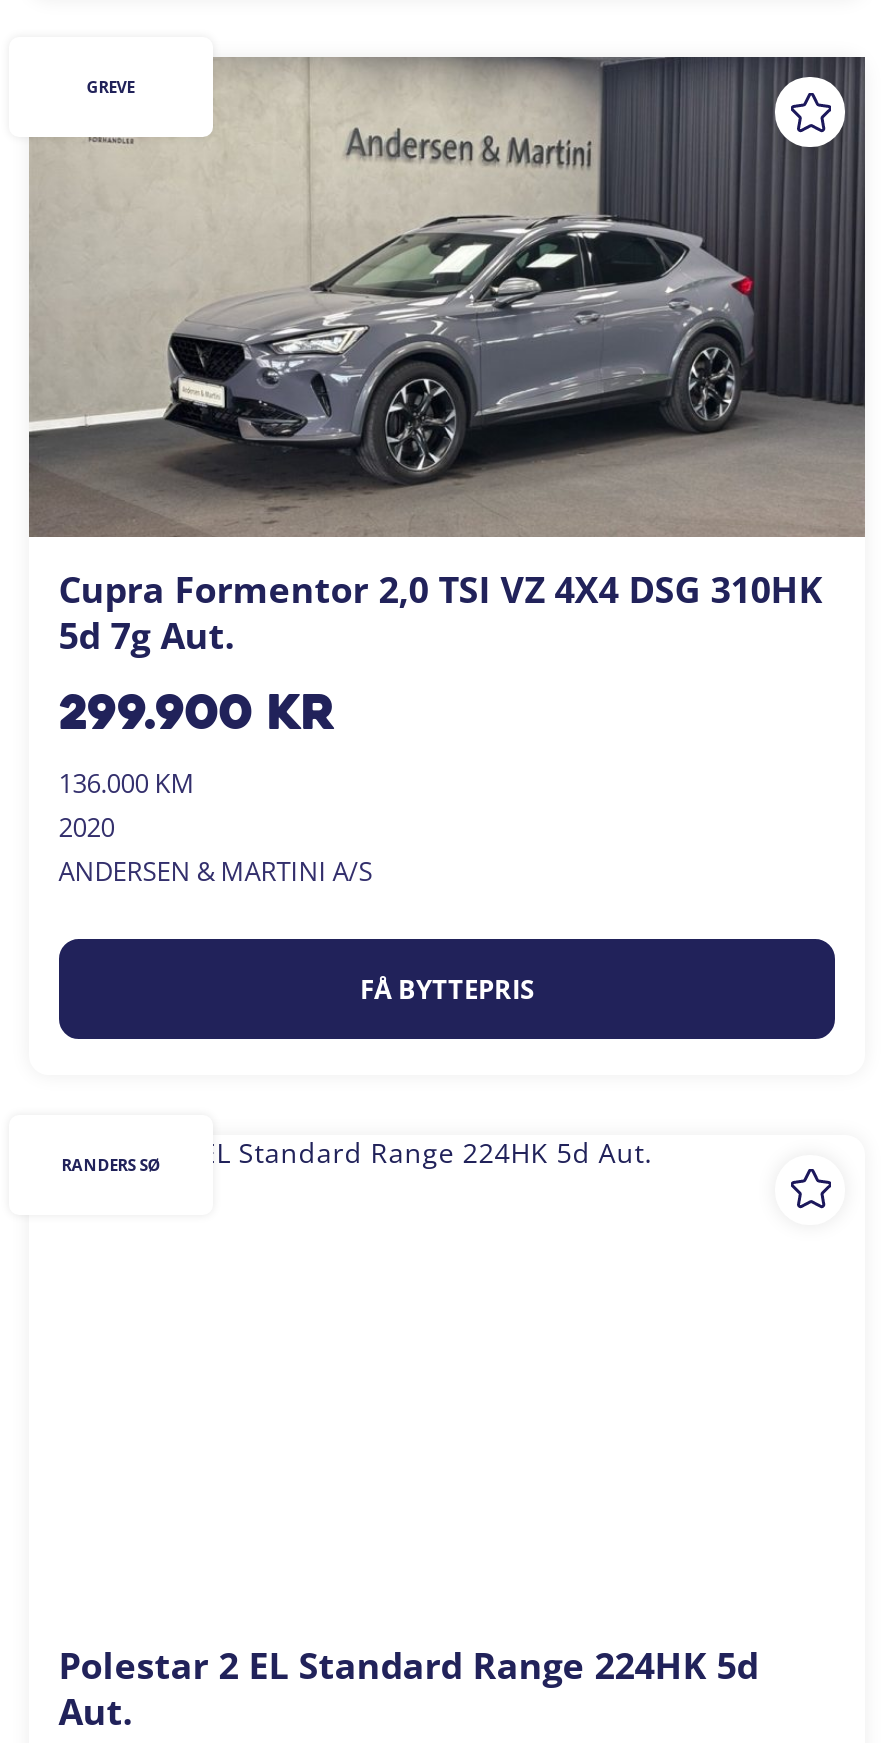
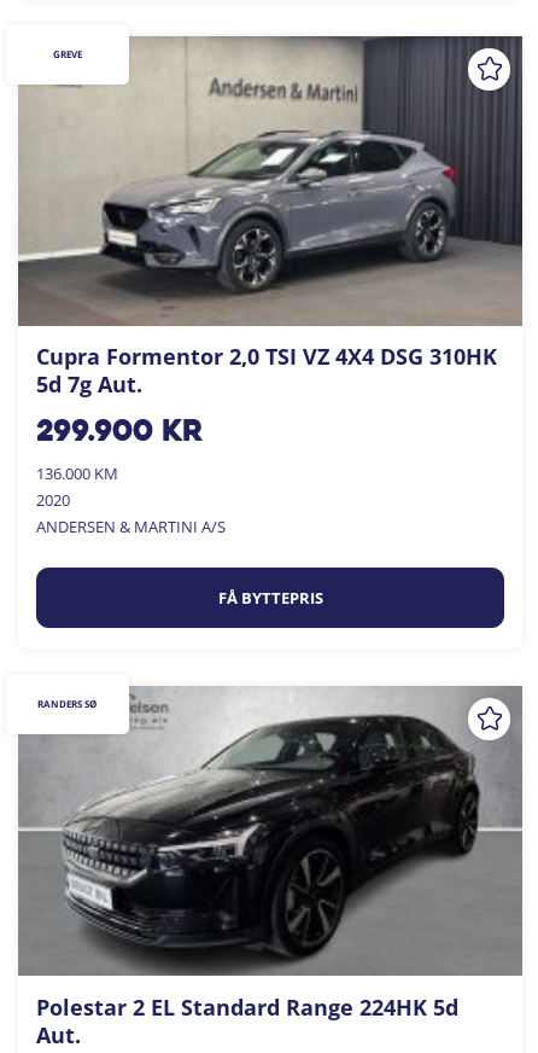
+ [image]
